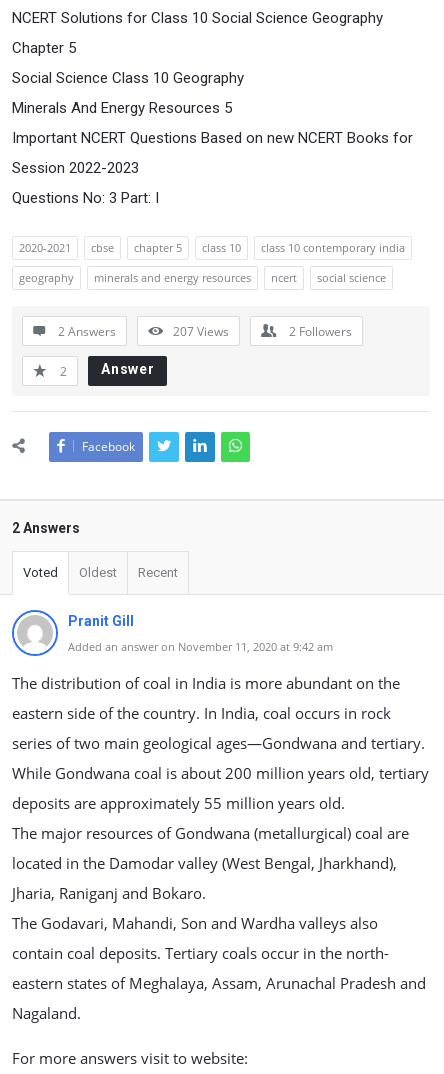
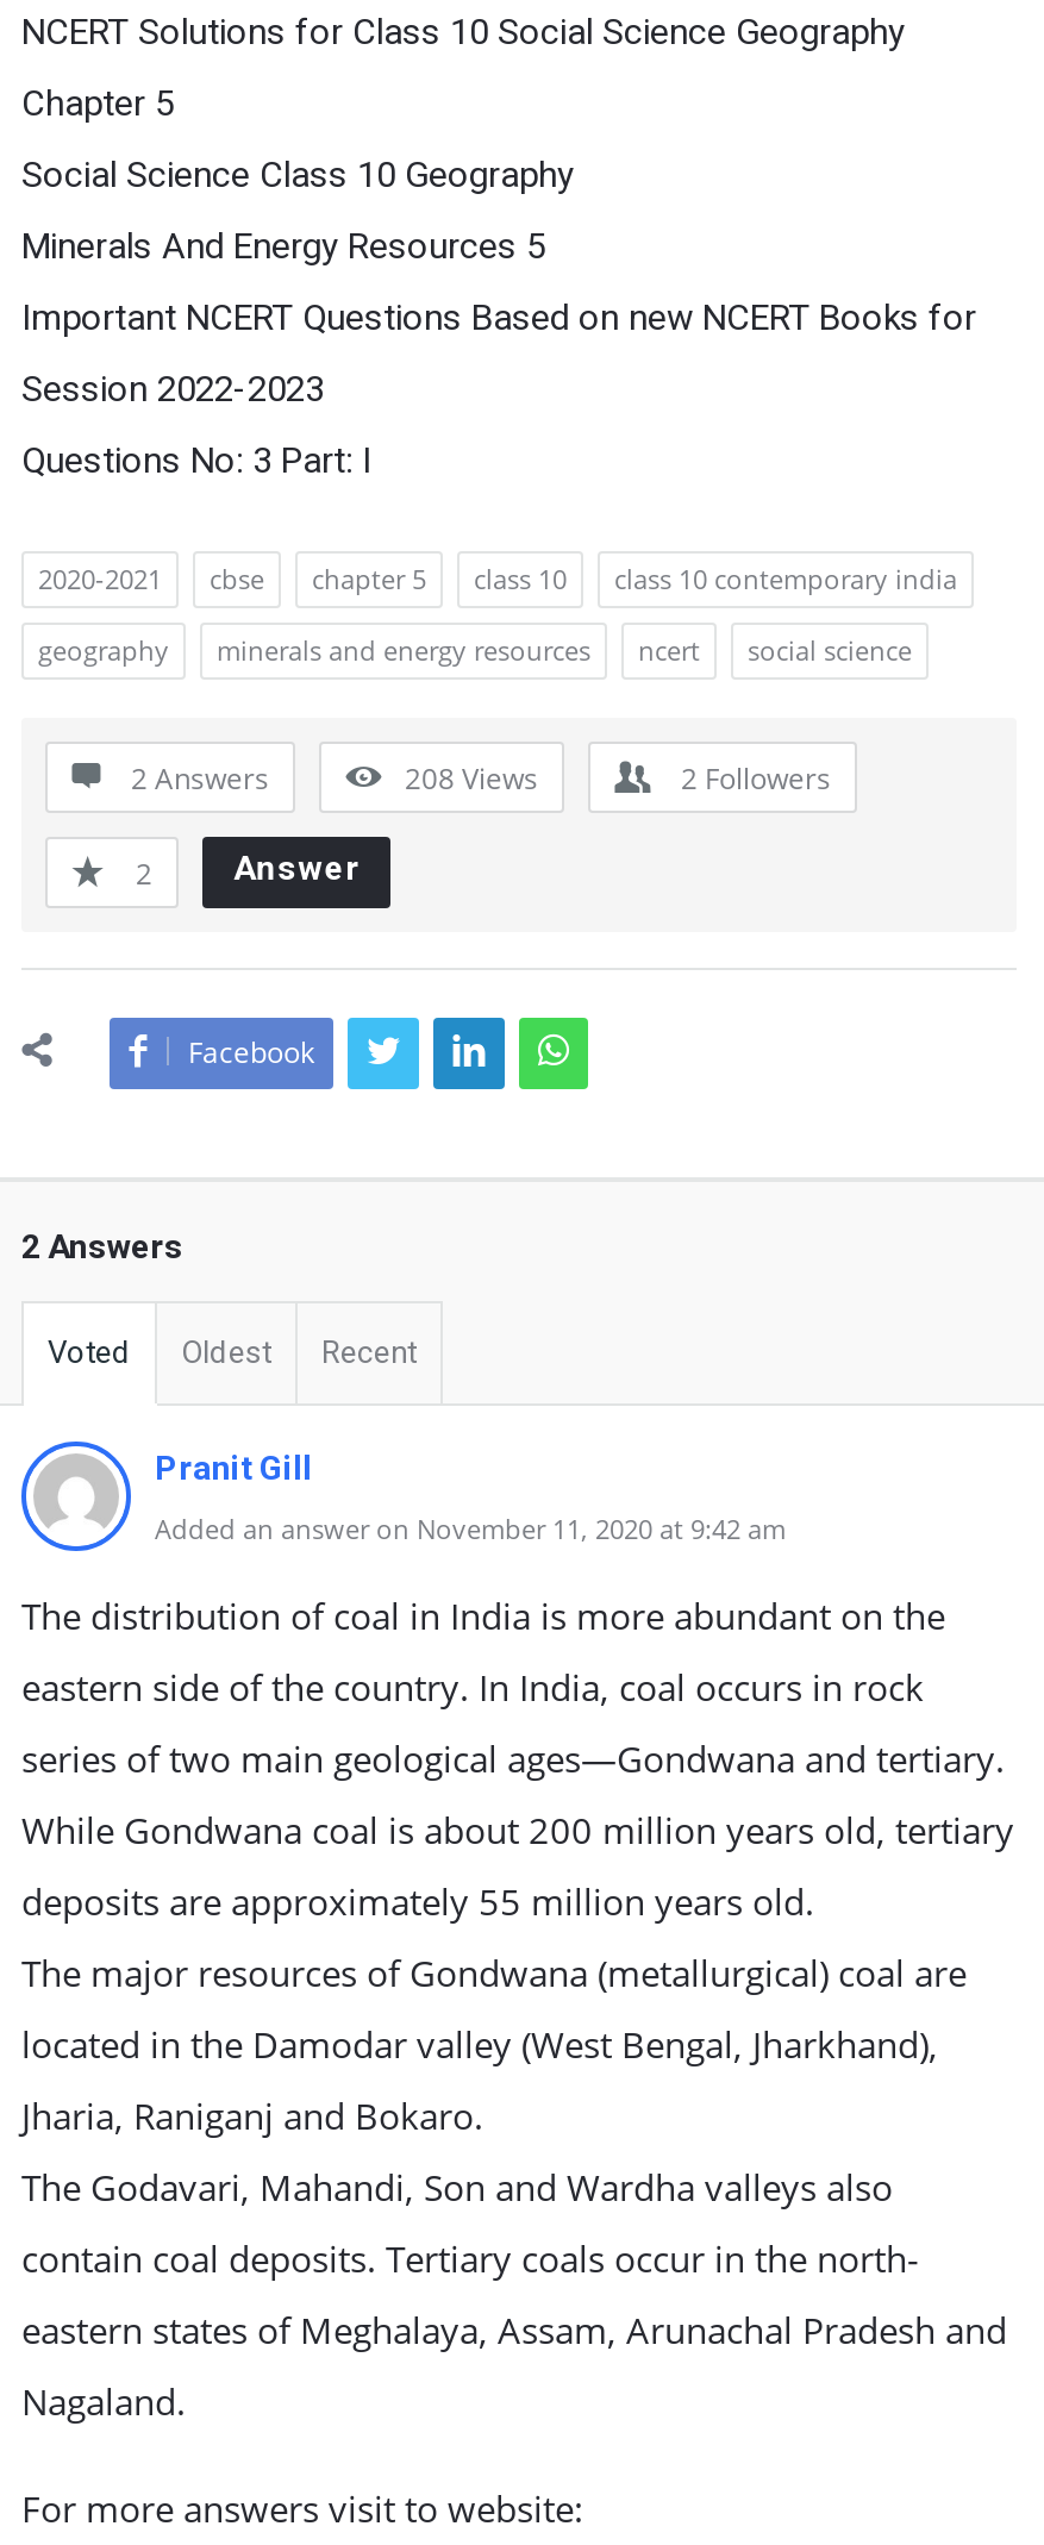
- 207 Views
+ 208 Views
